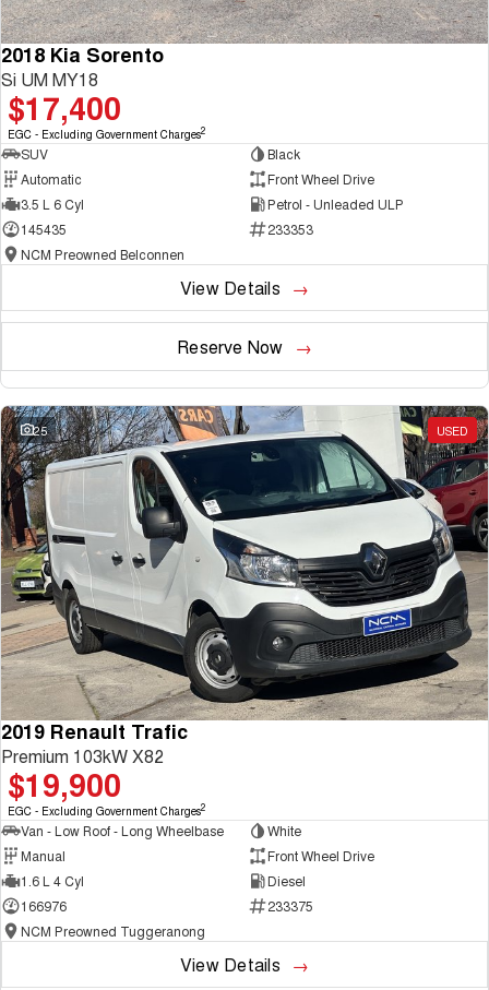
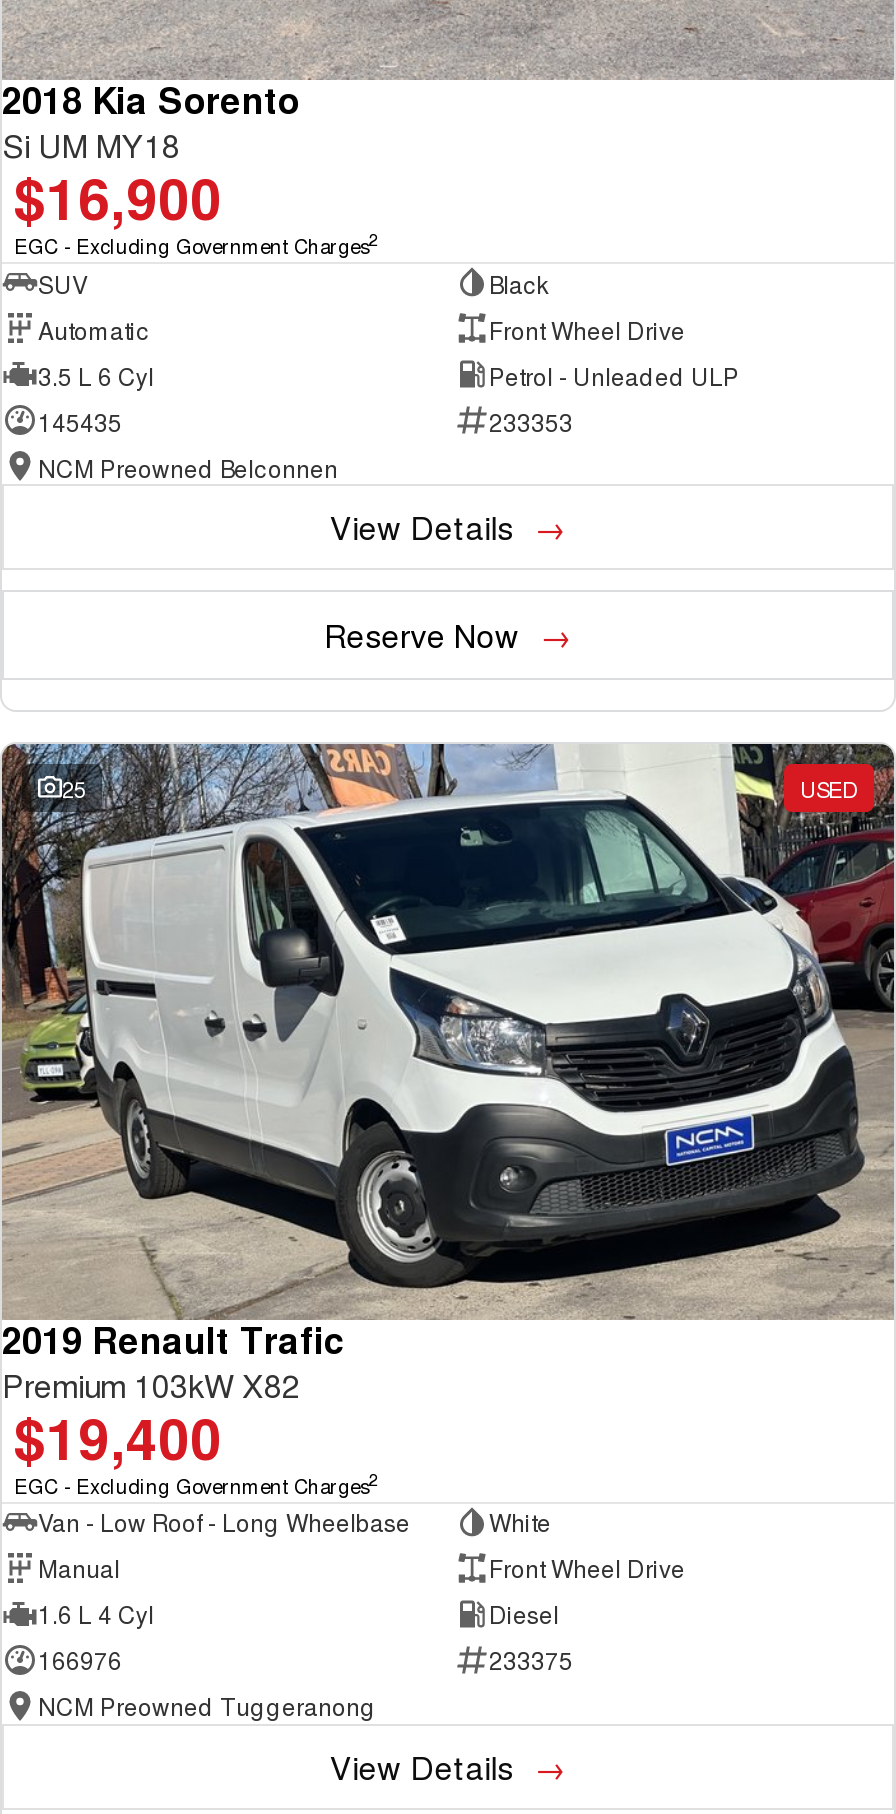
- $17,400
+ $16,900

- $19,900
+ $19,400
